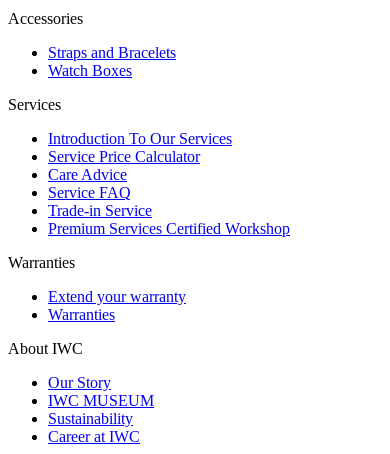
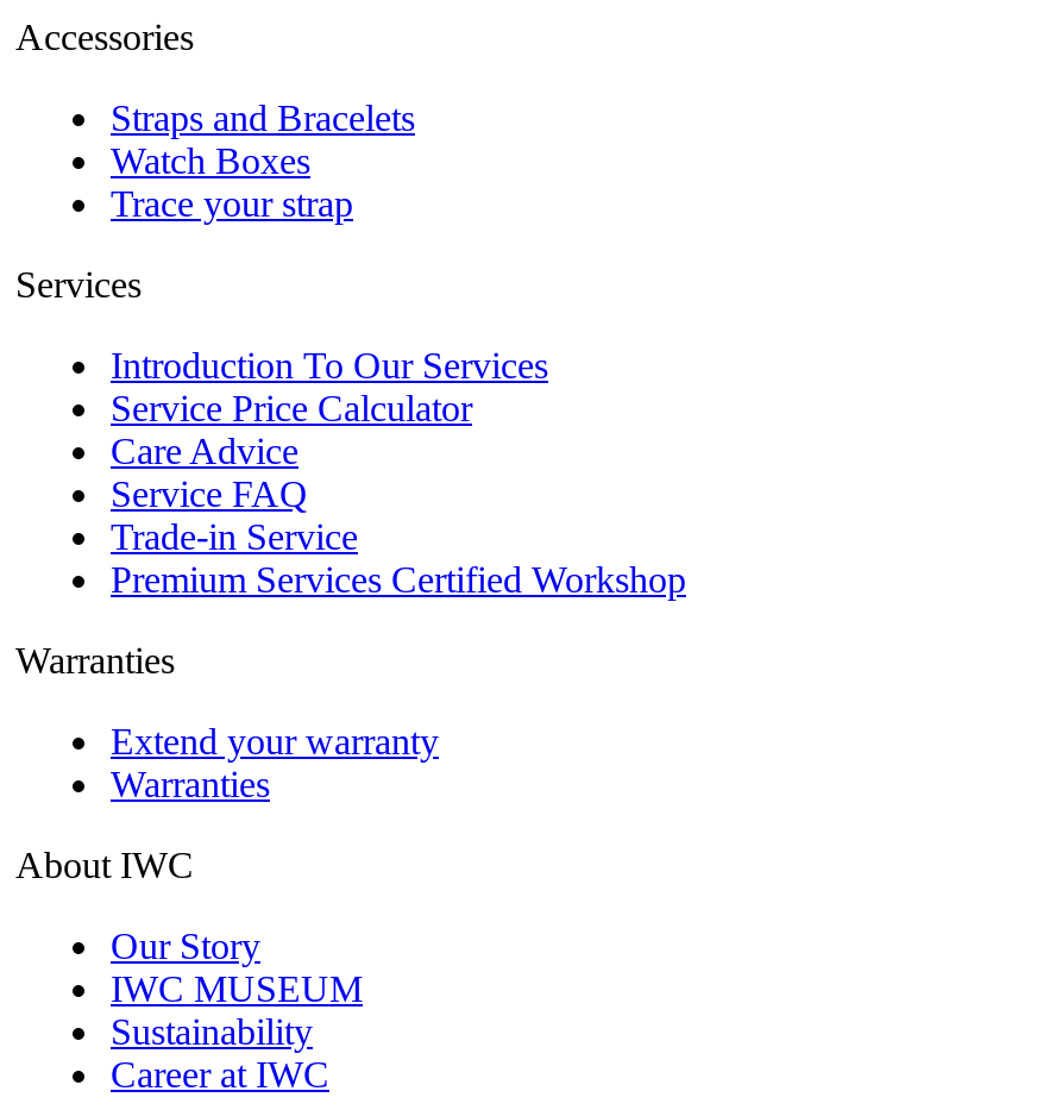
+ Trace your strap
